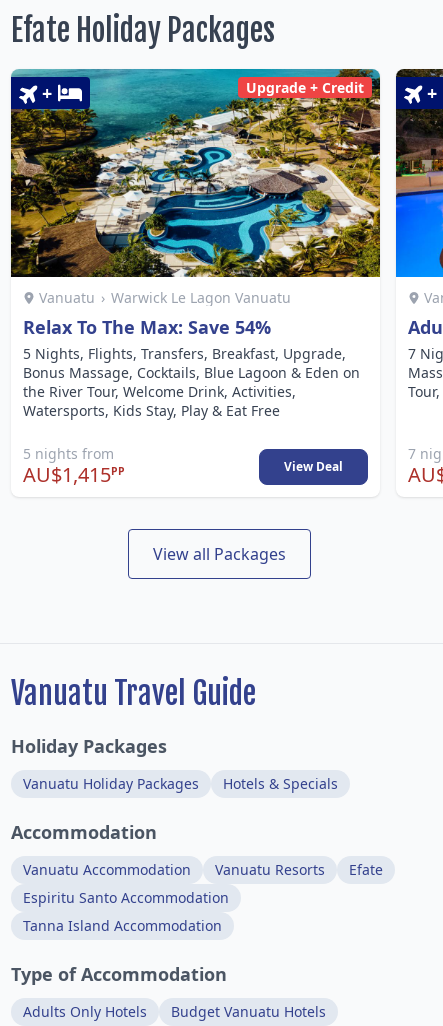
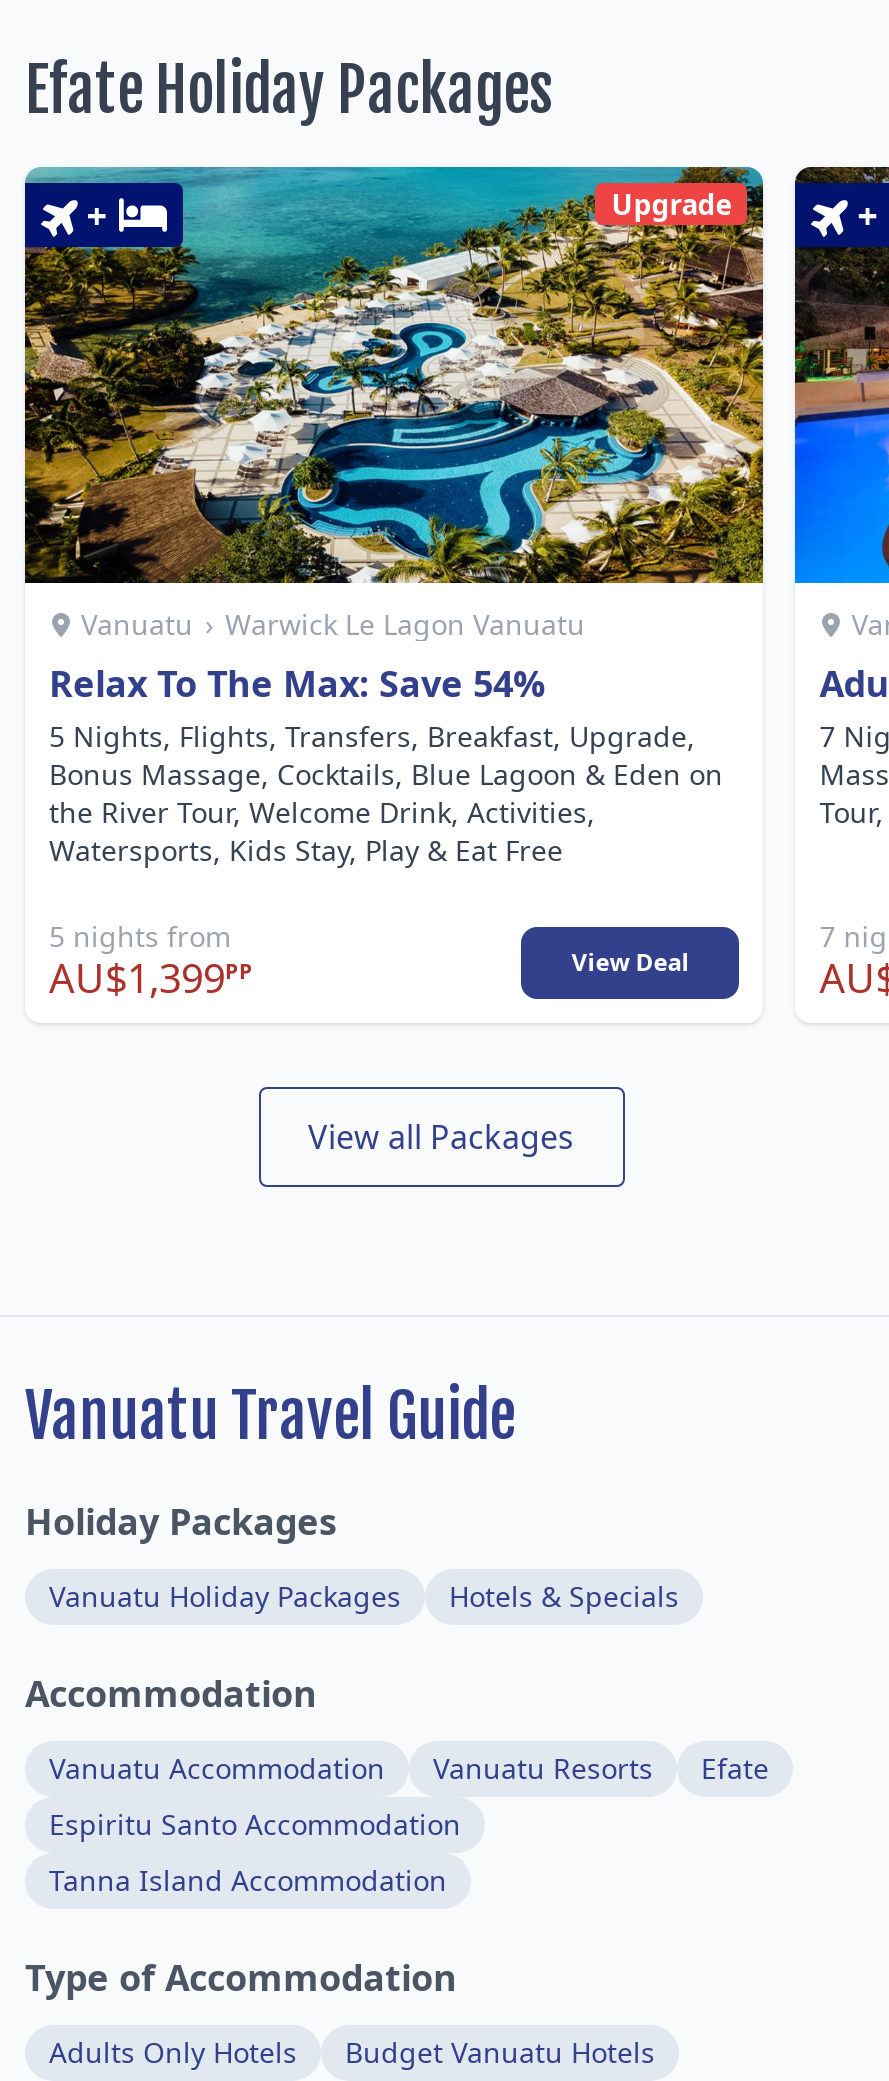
- Upgrade + Credit
+ Upgrade

- AU$1,415PP
+ AU$1,399PP
